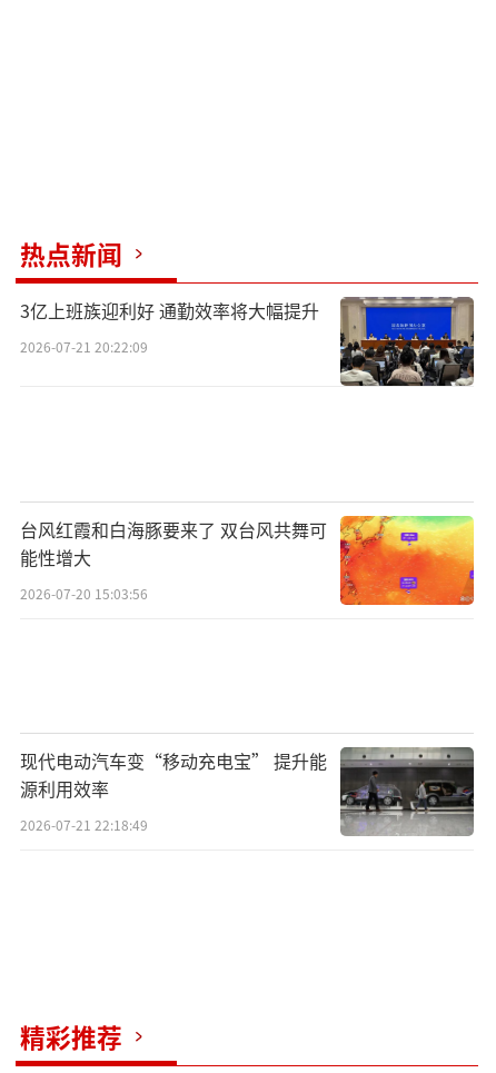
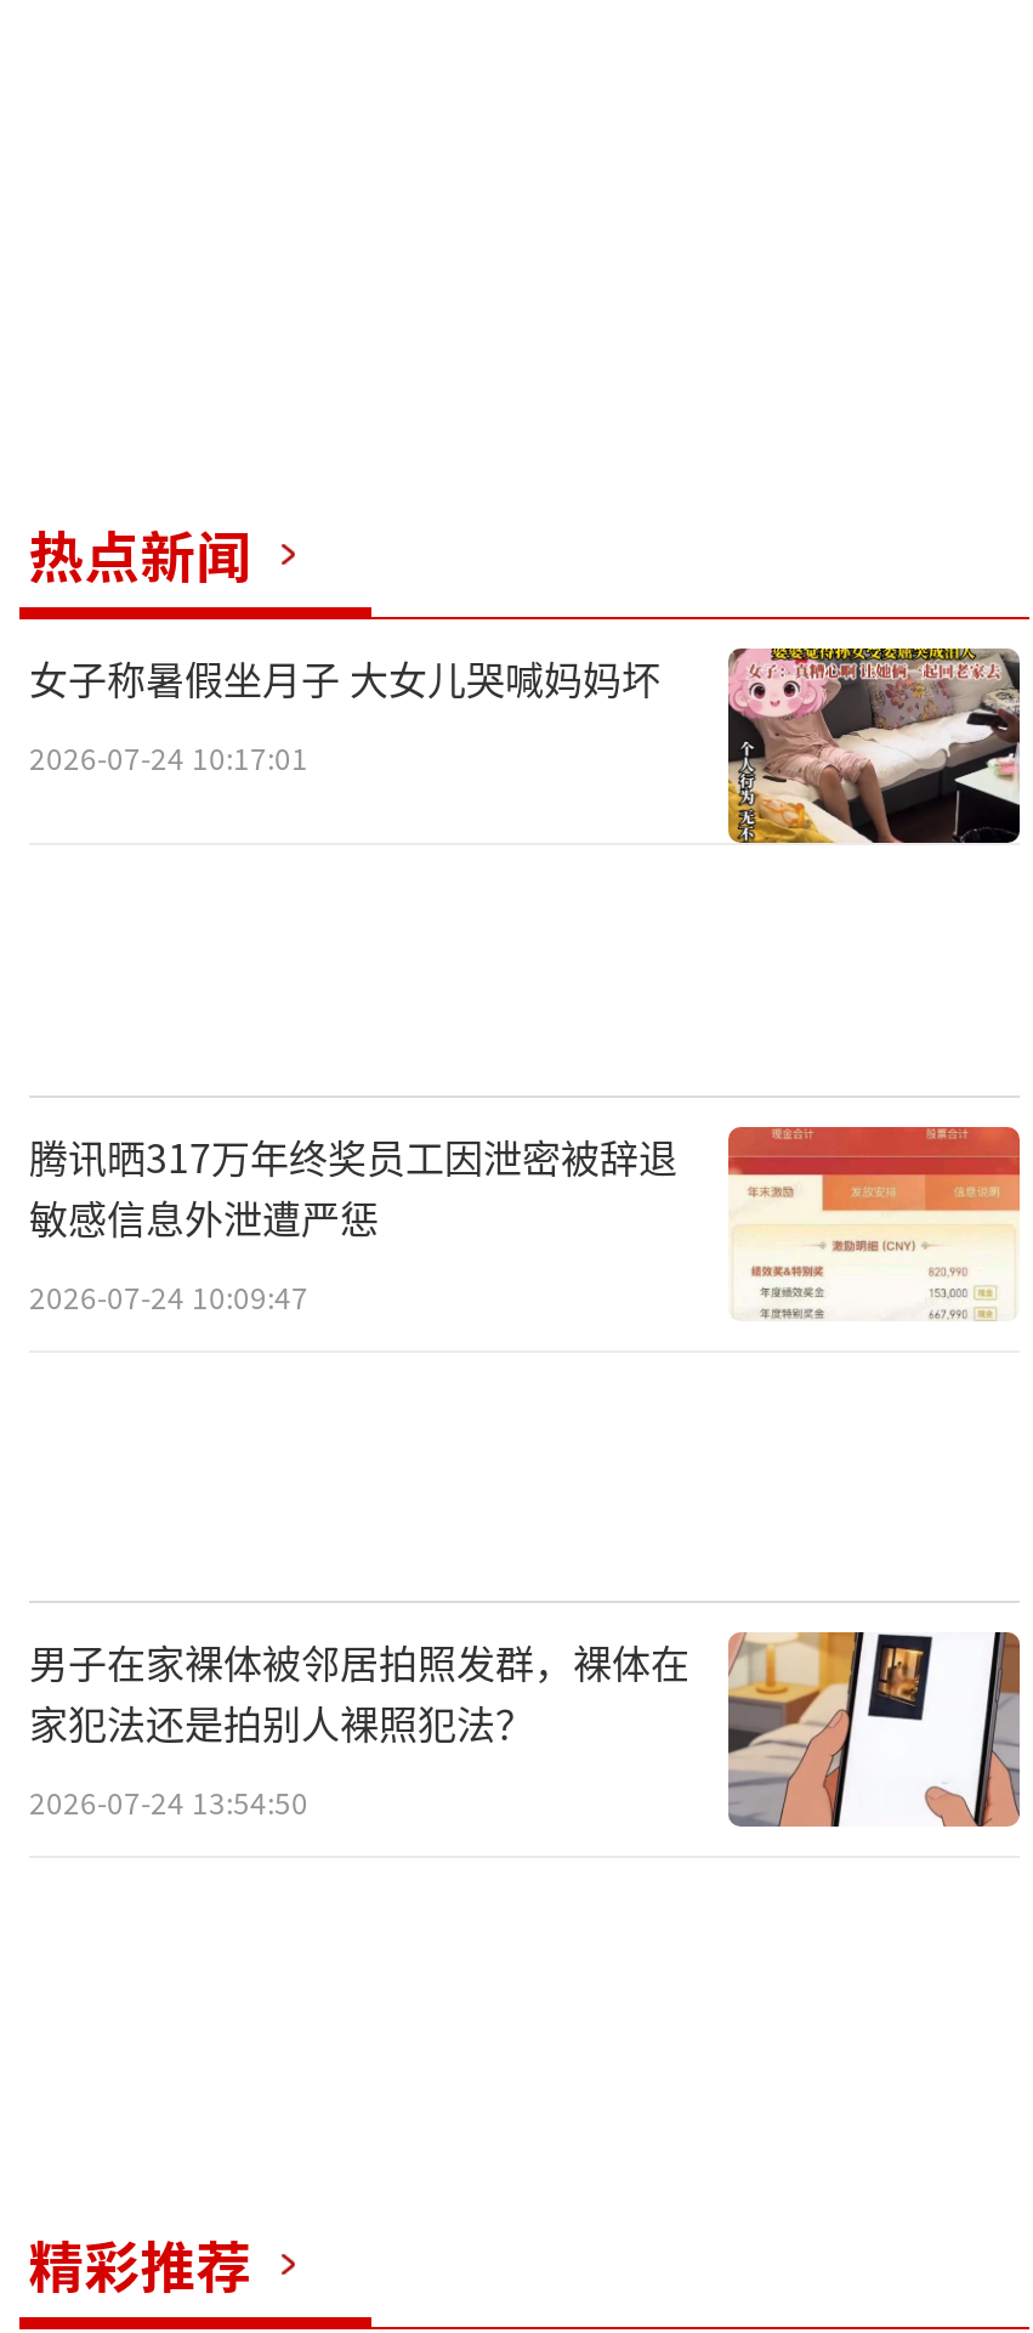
- [image]
- 3亿上班族迎利好 通勤效率将大幅提升
+ [image]
+ 女子称暑假坐月子 大女儿哭喊妈妈坏

- 2026-07-21 20:22:09
+ 2026-07-24 10:17:01

- [image]
- 台风红霞和白海豚要来了 双台风共舞可
- 能性增大
+ [image]
+ 腾讯晒317万年终奖员工因泄密被辞退
+ 敏感信息外泄遭严惩

- 2026-07-20 15:03:56
+ 2026-07-24 10:09:47

- [image]
- 现代电动汽车变“移动充电宝” 提升能
- 源利用效率
+ [image]
+ 男子在家裸体被邻居拍照发群，裸体在
+ 家犯法还是拍别人裸照犯法？

- 2026-07-21 22:18:49
+ 2026-07-24 13:54:50
